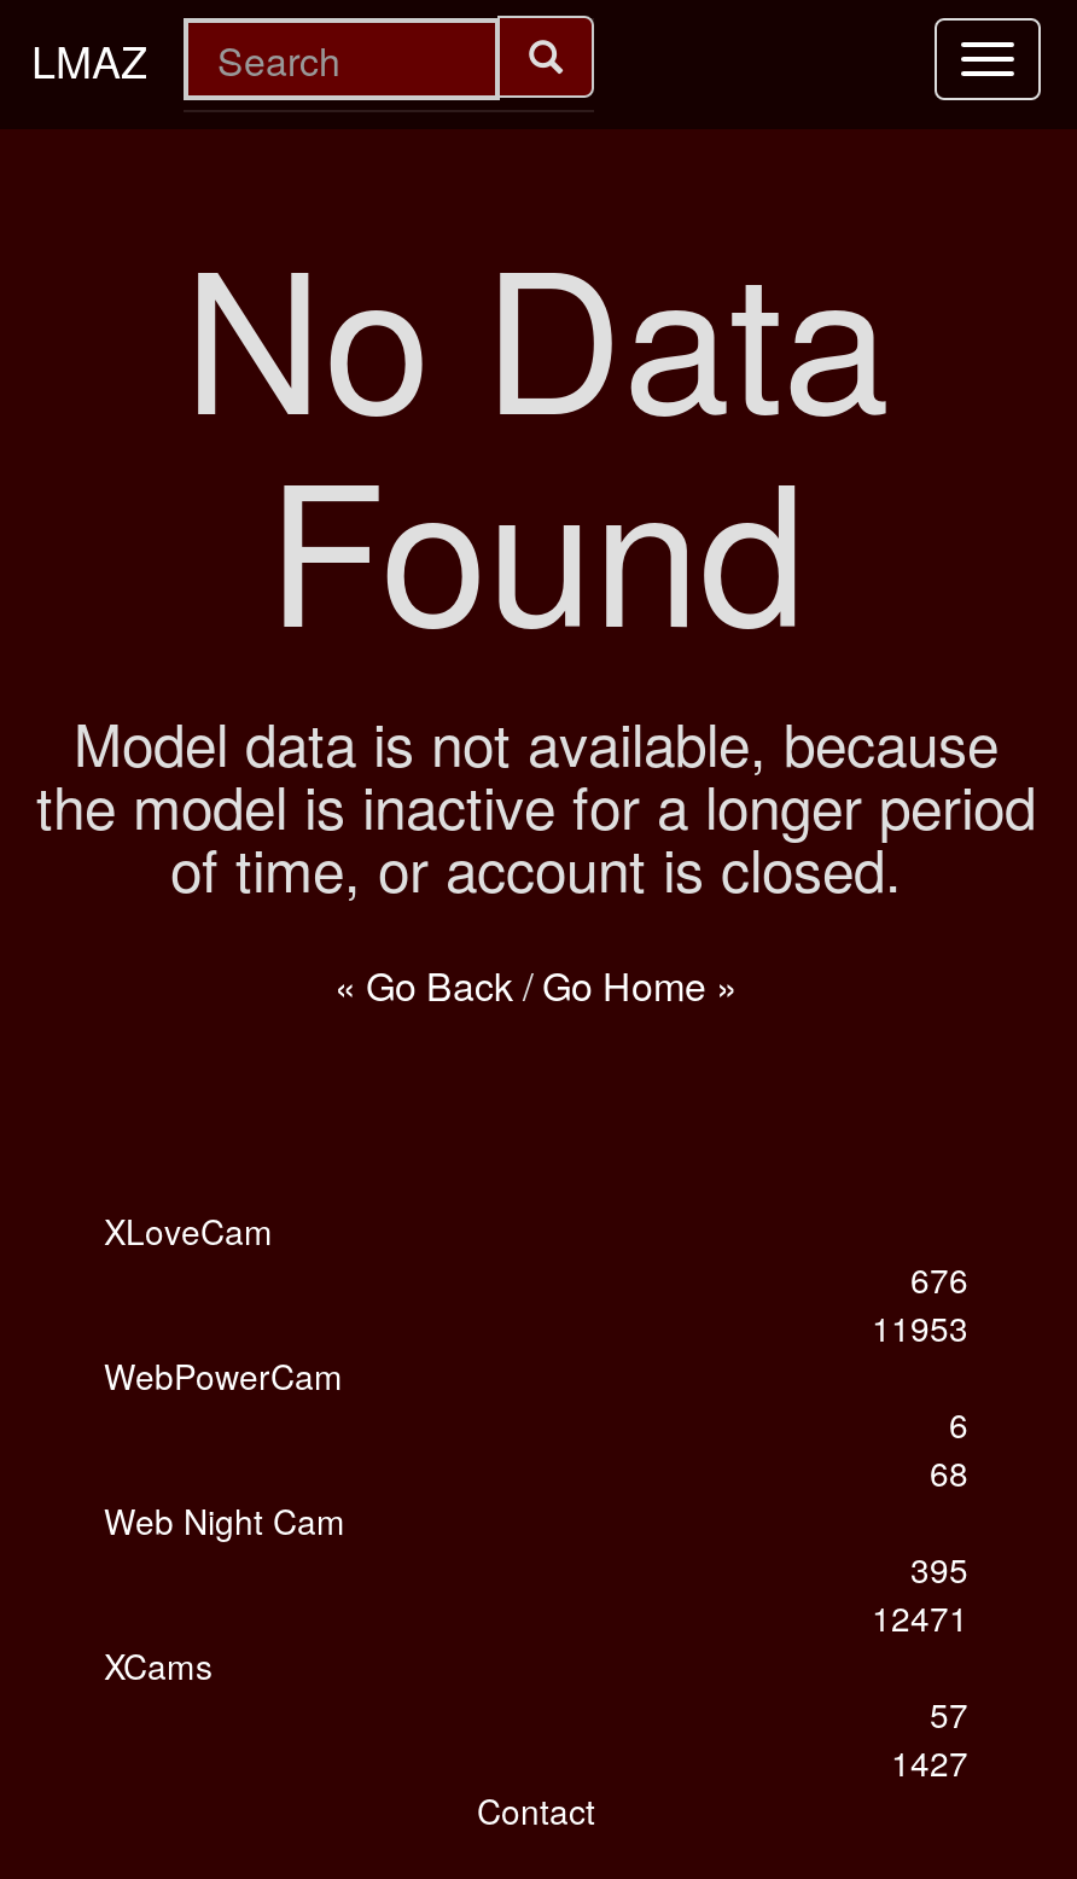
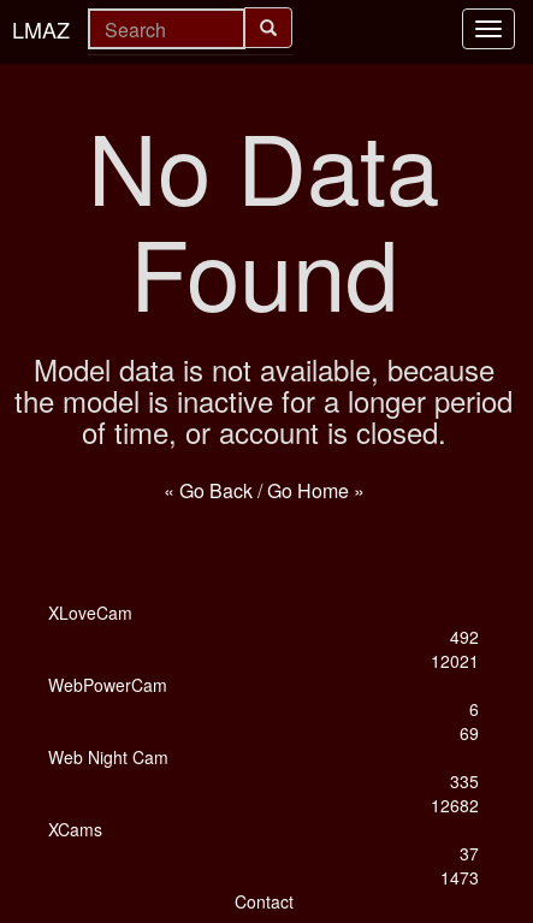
- 676
+ 492

- 11953
+ 12021

- 68
+ 69

- 395
+ 335

- 12471
+ 12682

- 57
+ 37

- 1427
+ 1473
